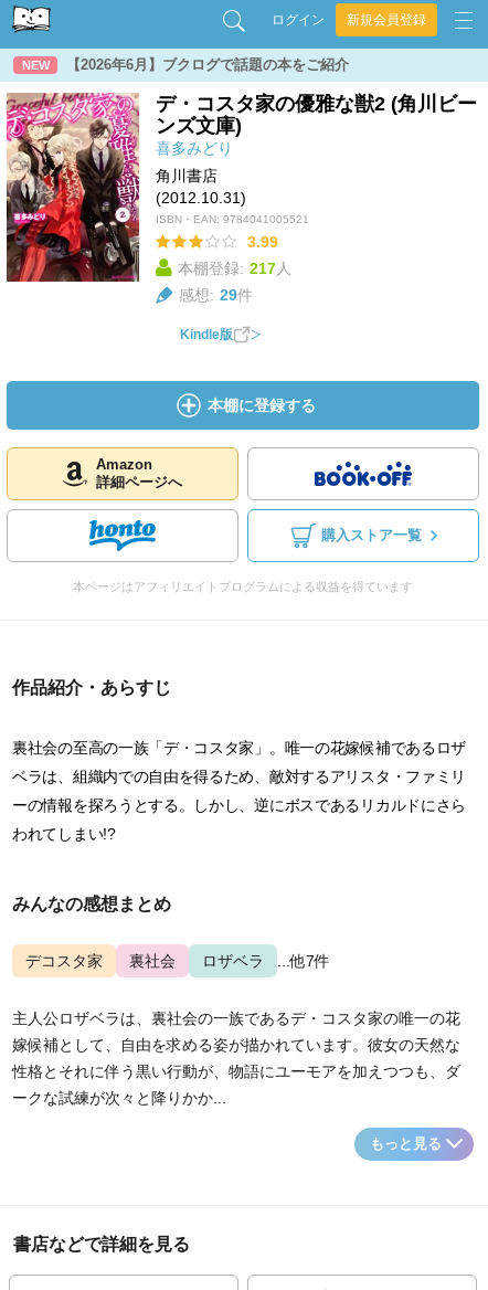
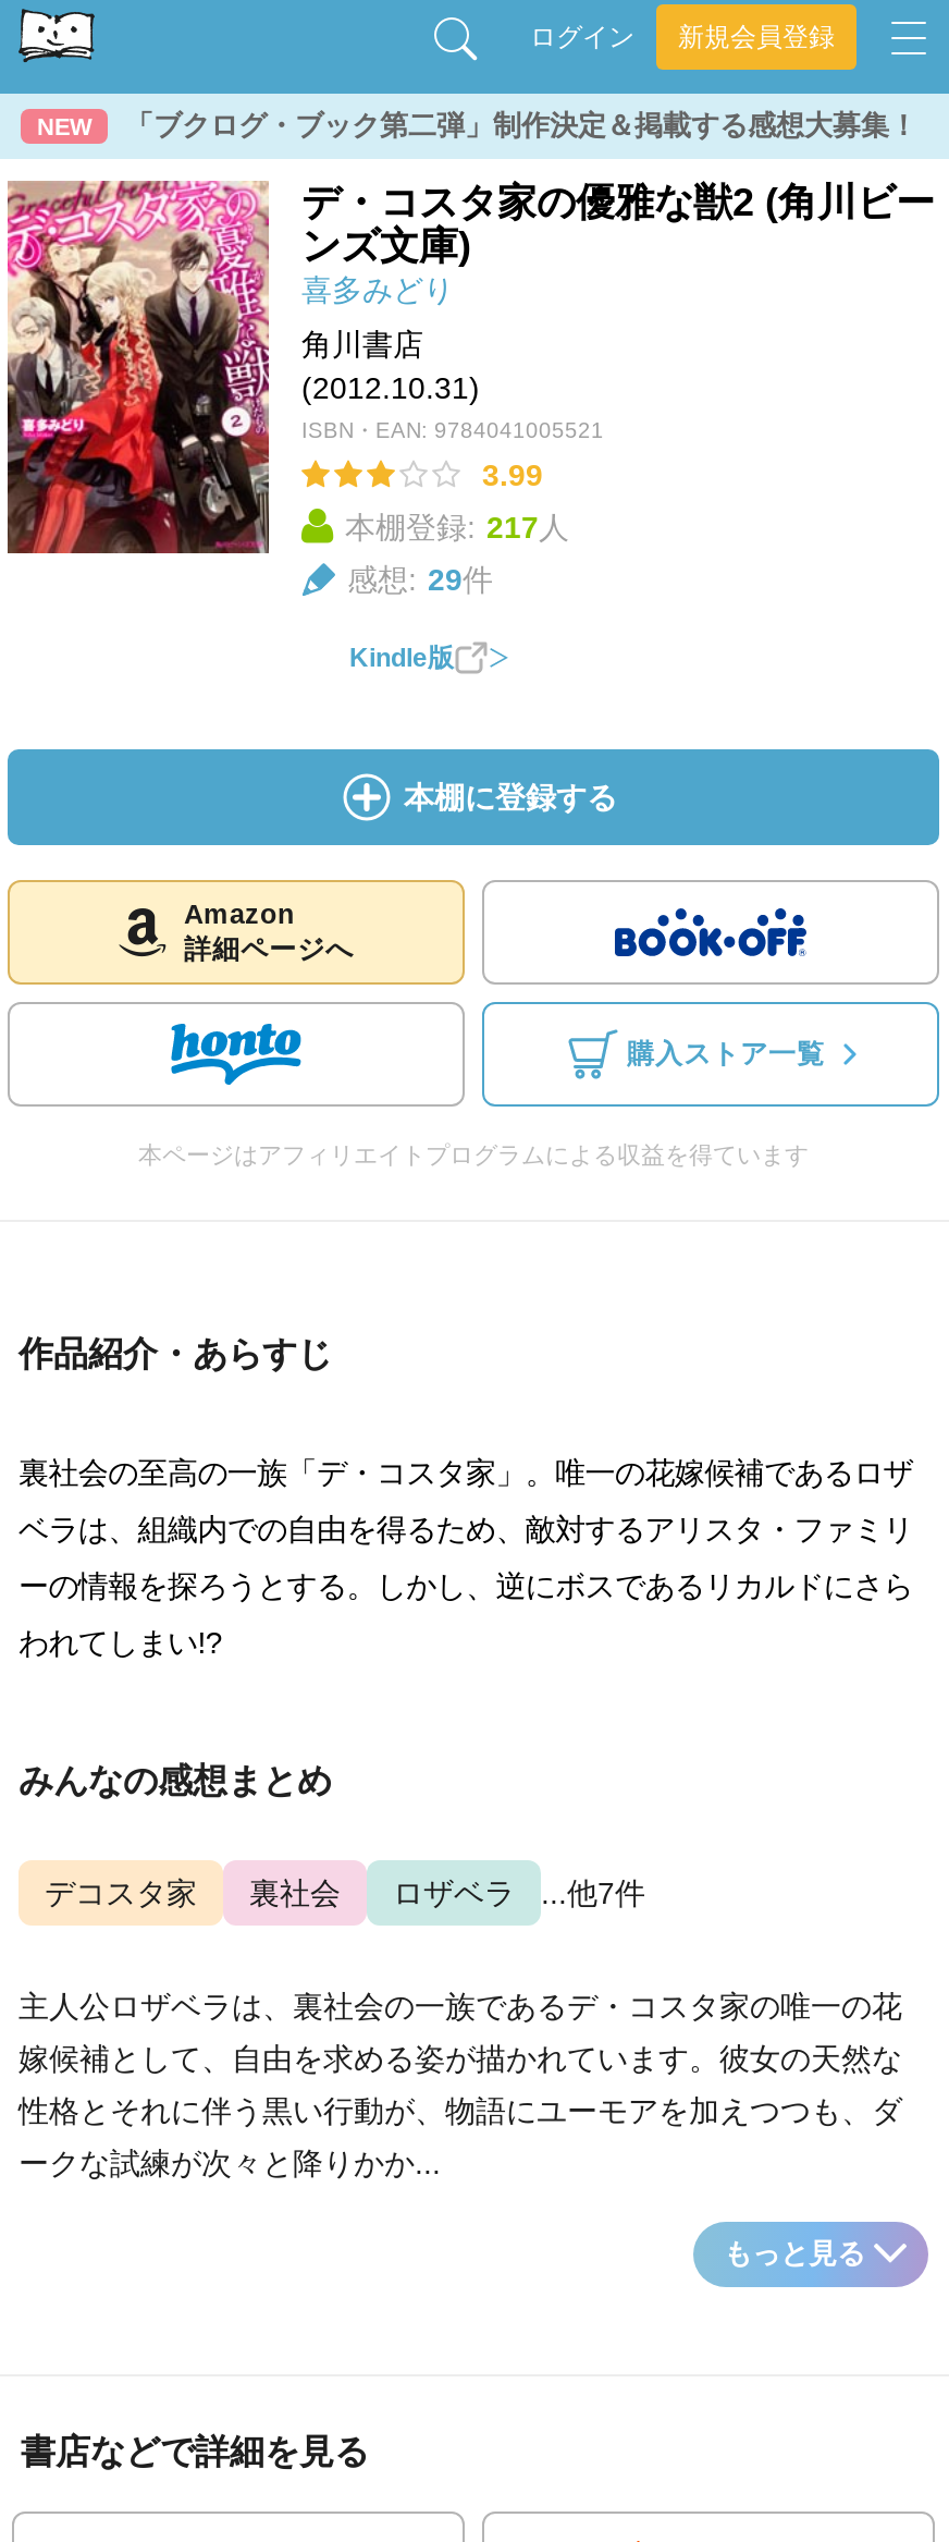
- 【2026年6月】ブクログで話題の本をご紹介
+ 「ブクログ・ブック第二弾」制作決定＆掲載する感想大募集！
